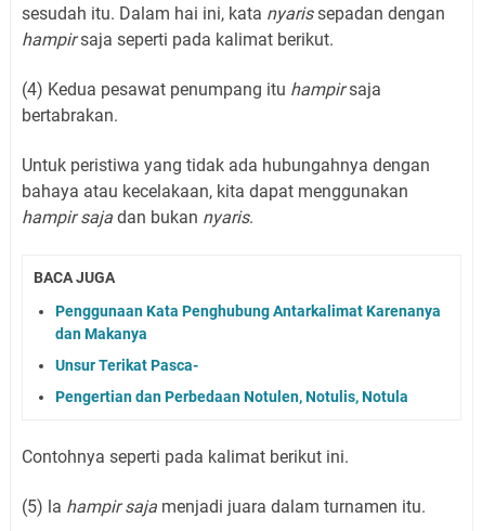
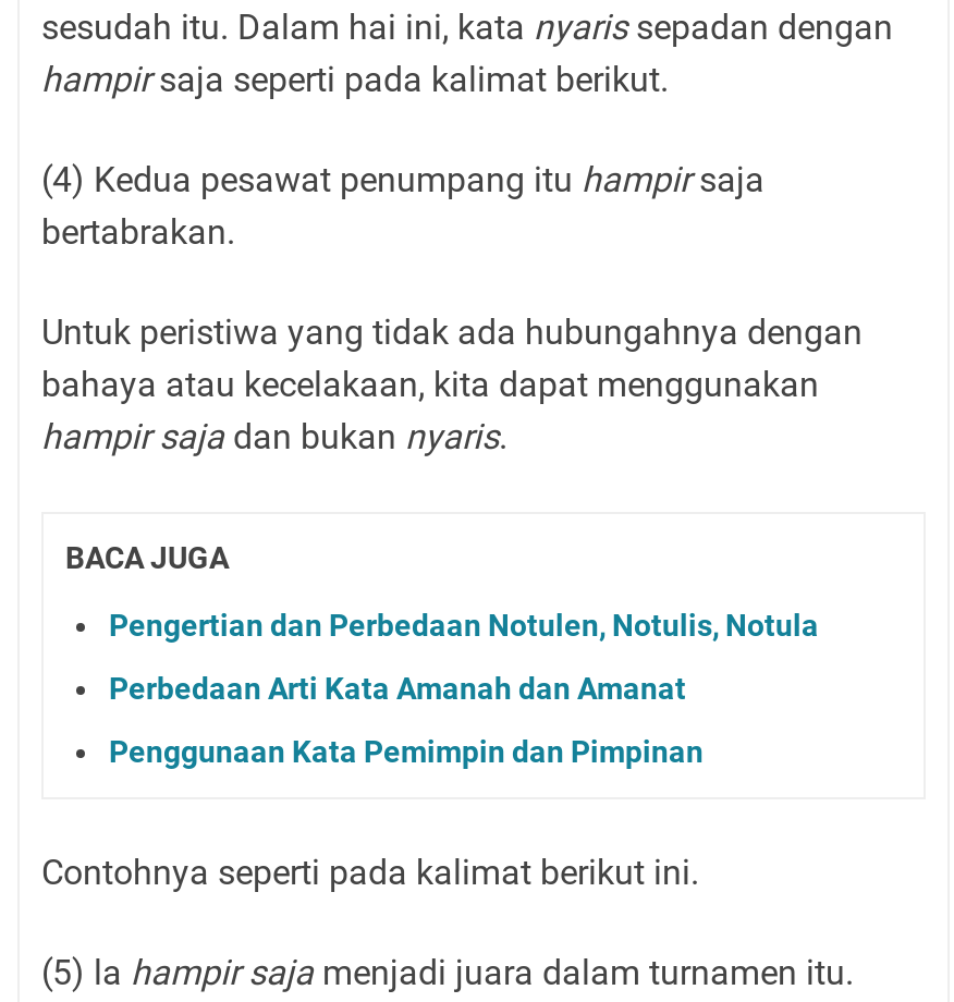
- Penggunaan Kata Penghubung Antarkalimat Karenanya
- dan Makanya
- Unsur Terikat Pasca-

moved up: Pengertian dan Perbedaan Notulen, Notulis, Notula

+ Perbedaan Arti Kata Amanah dan Amanat
+ Penggunaan Kata Pemimpin dan Pimpinan
